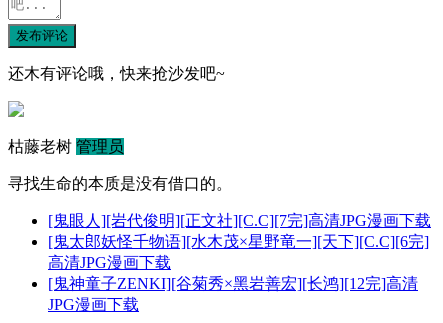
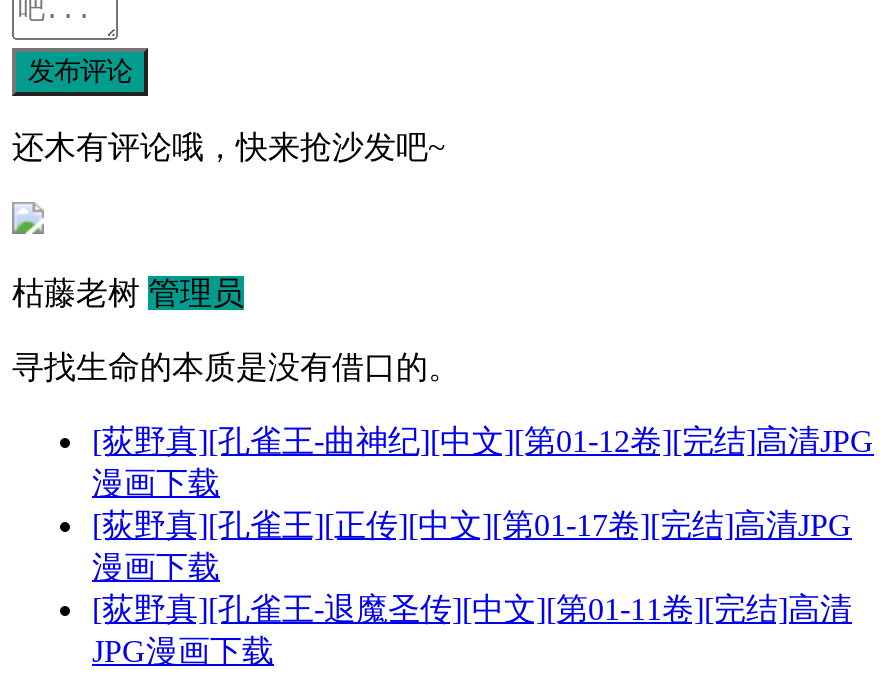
- [鬼眼人][岩代俊明][正文社][C.C][7完]高清JPG漫画下载
- [鬼太郎妖怪千物语][水木茂×星野竜一][天下][C.C][6完]
- 高清JPG漫画下载
- [鬼神童子ZENKI][谷菊秀×黑岩善宏][长鸿][12完]高清
+ [荻野真][孔雀王-曲神纪][中文][第01-12卷][完结]高清JPG
+ 漫画下载
+ [荻野真][孔雀王][正传][中文][第01-17卷][完结]高清JPG
+ 漫画下载
+ [荻野真][孔雀王-退魔圣传][中文][第01-11卷][完结]高清
